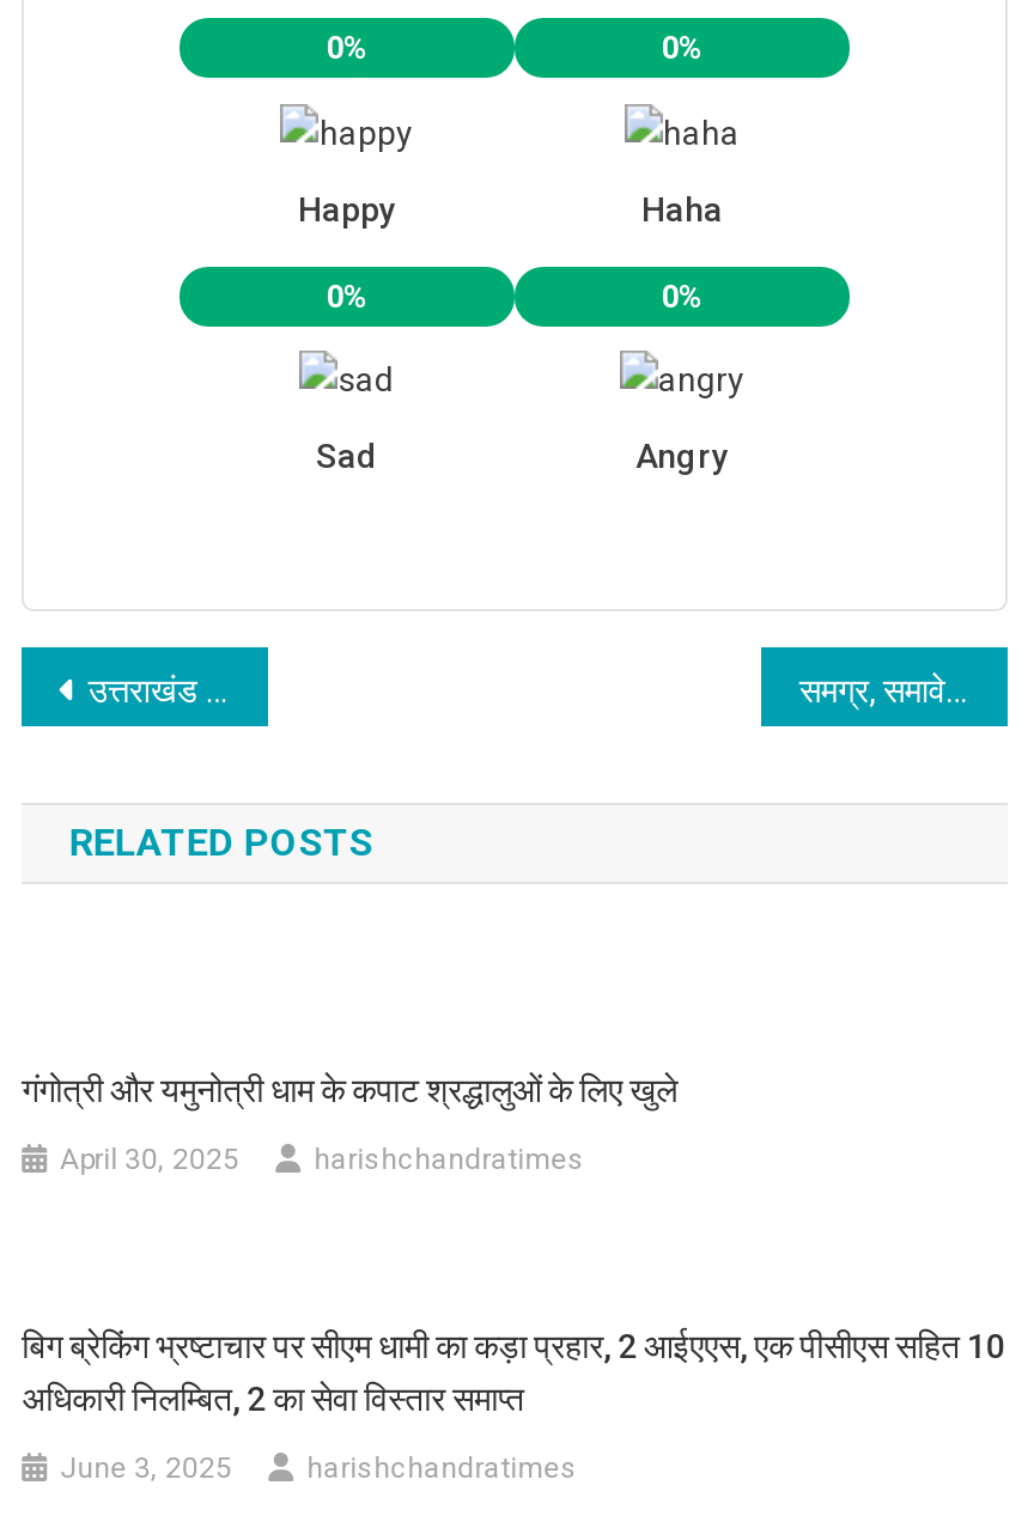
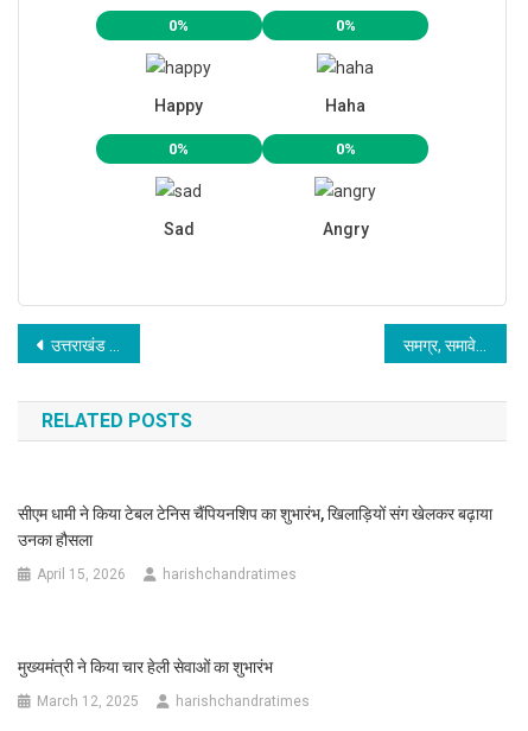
- गंगोत्री और यमुनोत्री धाम के कपाट श्रद्धालुओं के लिए खुले
+ सीएम धामी ने किया टेबल टेनिस चैंपियनशिप का शुभारंभ, खिलाड़ियों संग खेलकर बढ़ाया
+ उनका हौसला

- April 30, 2025
+ April 15, 2026

- बिग ब्रेकिंग भ्रष्टाचार पर सीएम धामी का कड़ा प्रहार, 2 आईएएस, एक पीसीएस सहित 10
- अधिकारी निलम्बित, 2 का सेवा विस्तार समाप्त
+ मुख्यमंत्री ने किया चार हेली सेवाओं का शुभारंभ

- June 3, 2025
+ March 12, 2025
